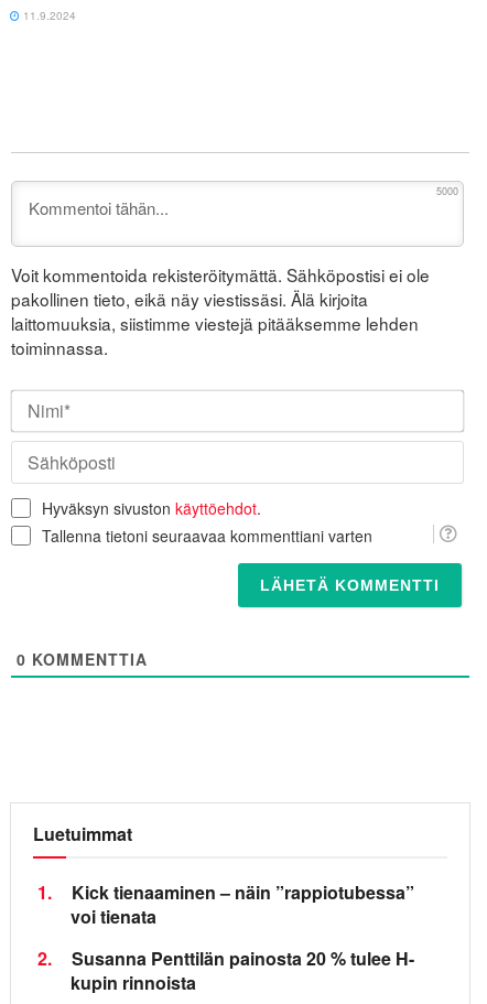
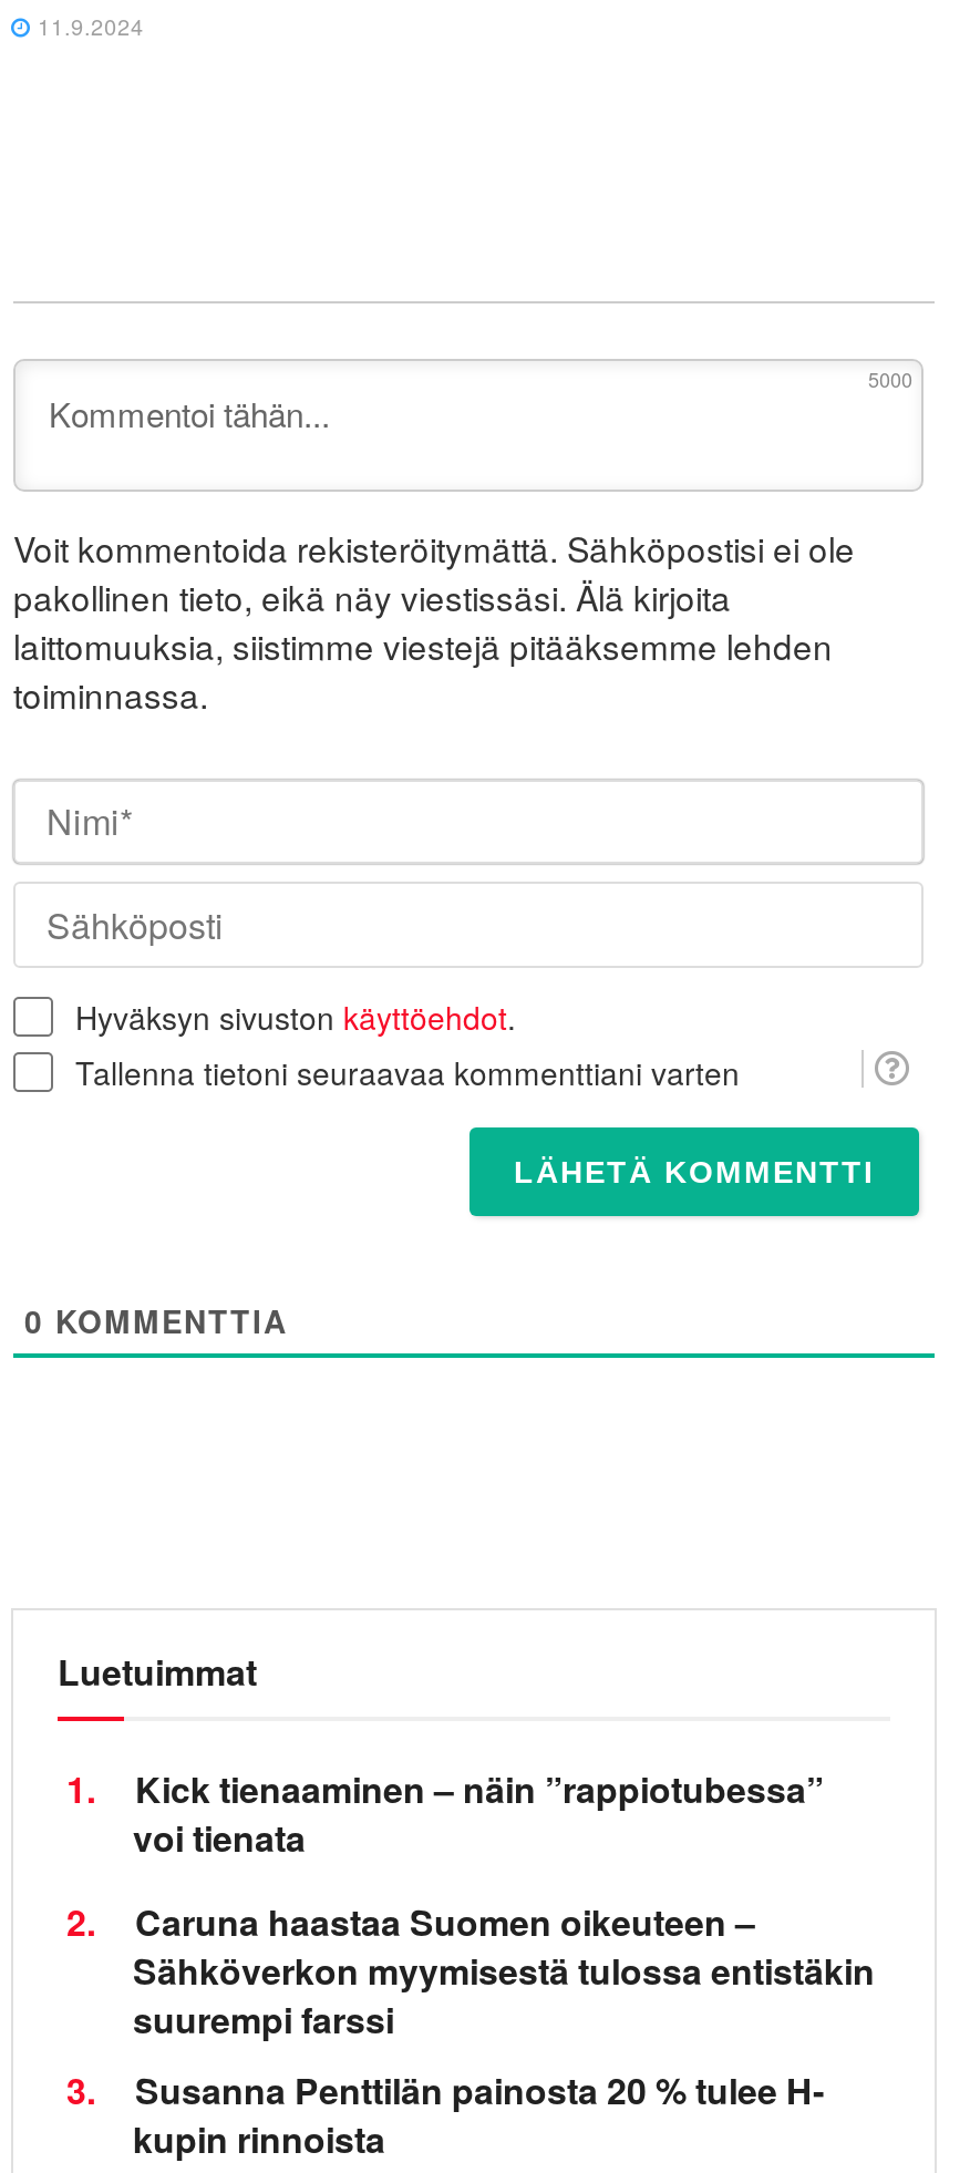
+ Caruna haastaa Suomen oikeuteen –
+ Sähköverkon myymisestä tulossa entistäkin
+ suurempi farssi
+ 3.
